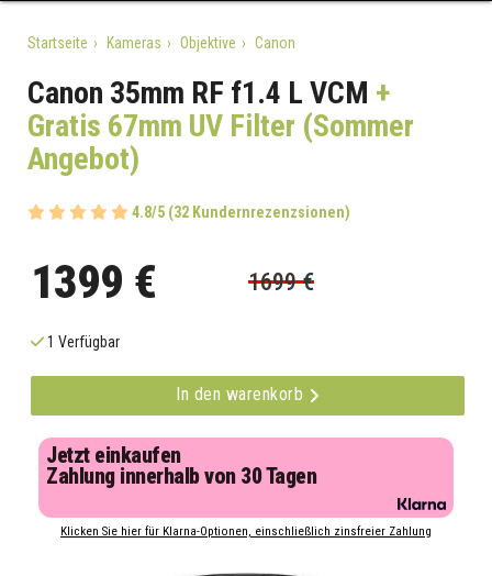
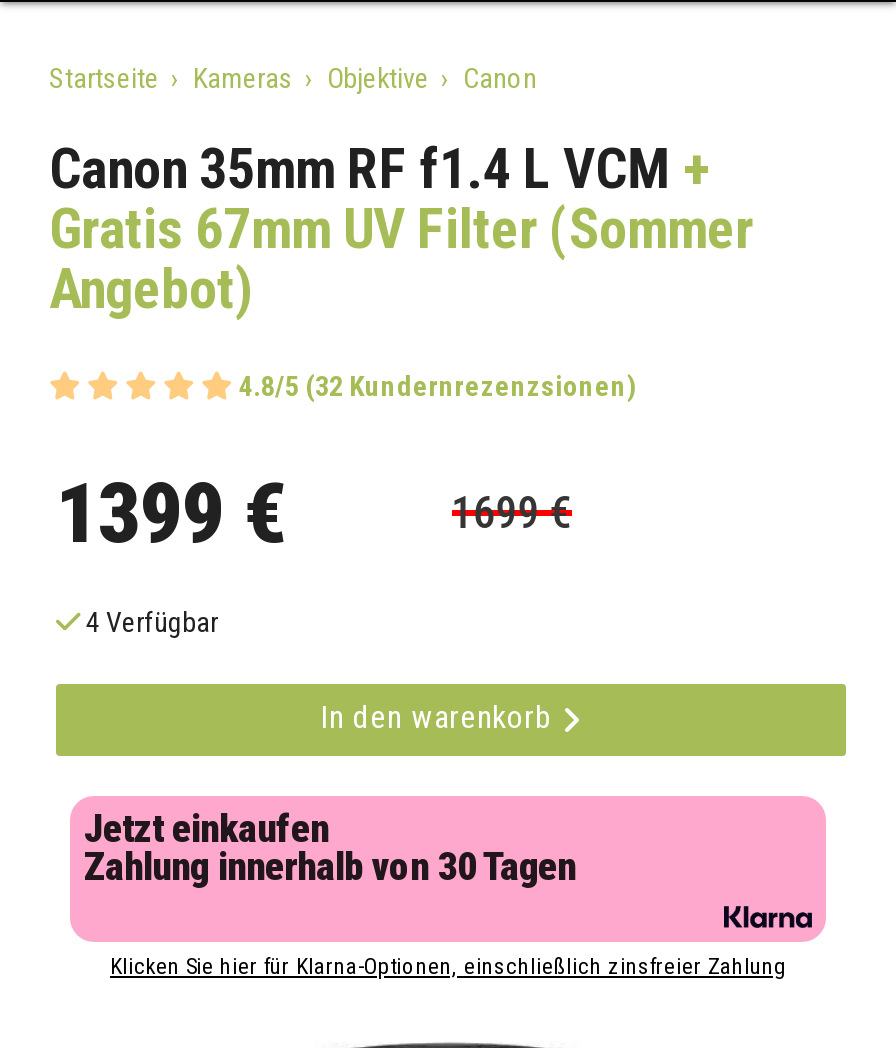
- 1 Verfügbar
+ 4 Verfügbar
